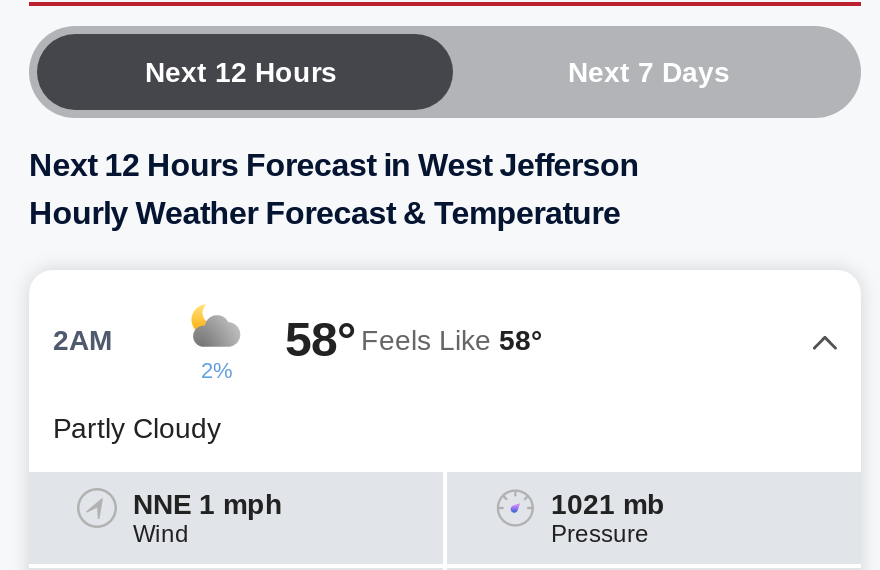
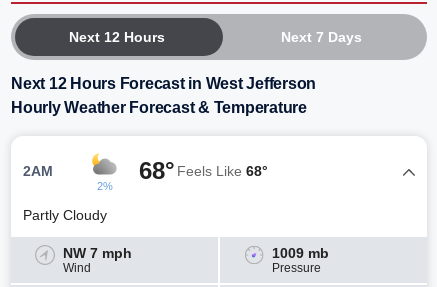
- 58° Feels Like 58°
+ 68° Feels Like 68°

- NNE 1 mph
+ NW 7 mph

- 1021 mb
+ 1009 mb
